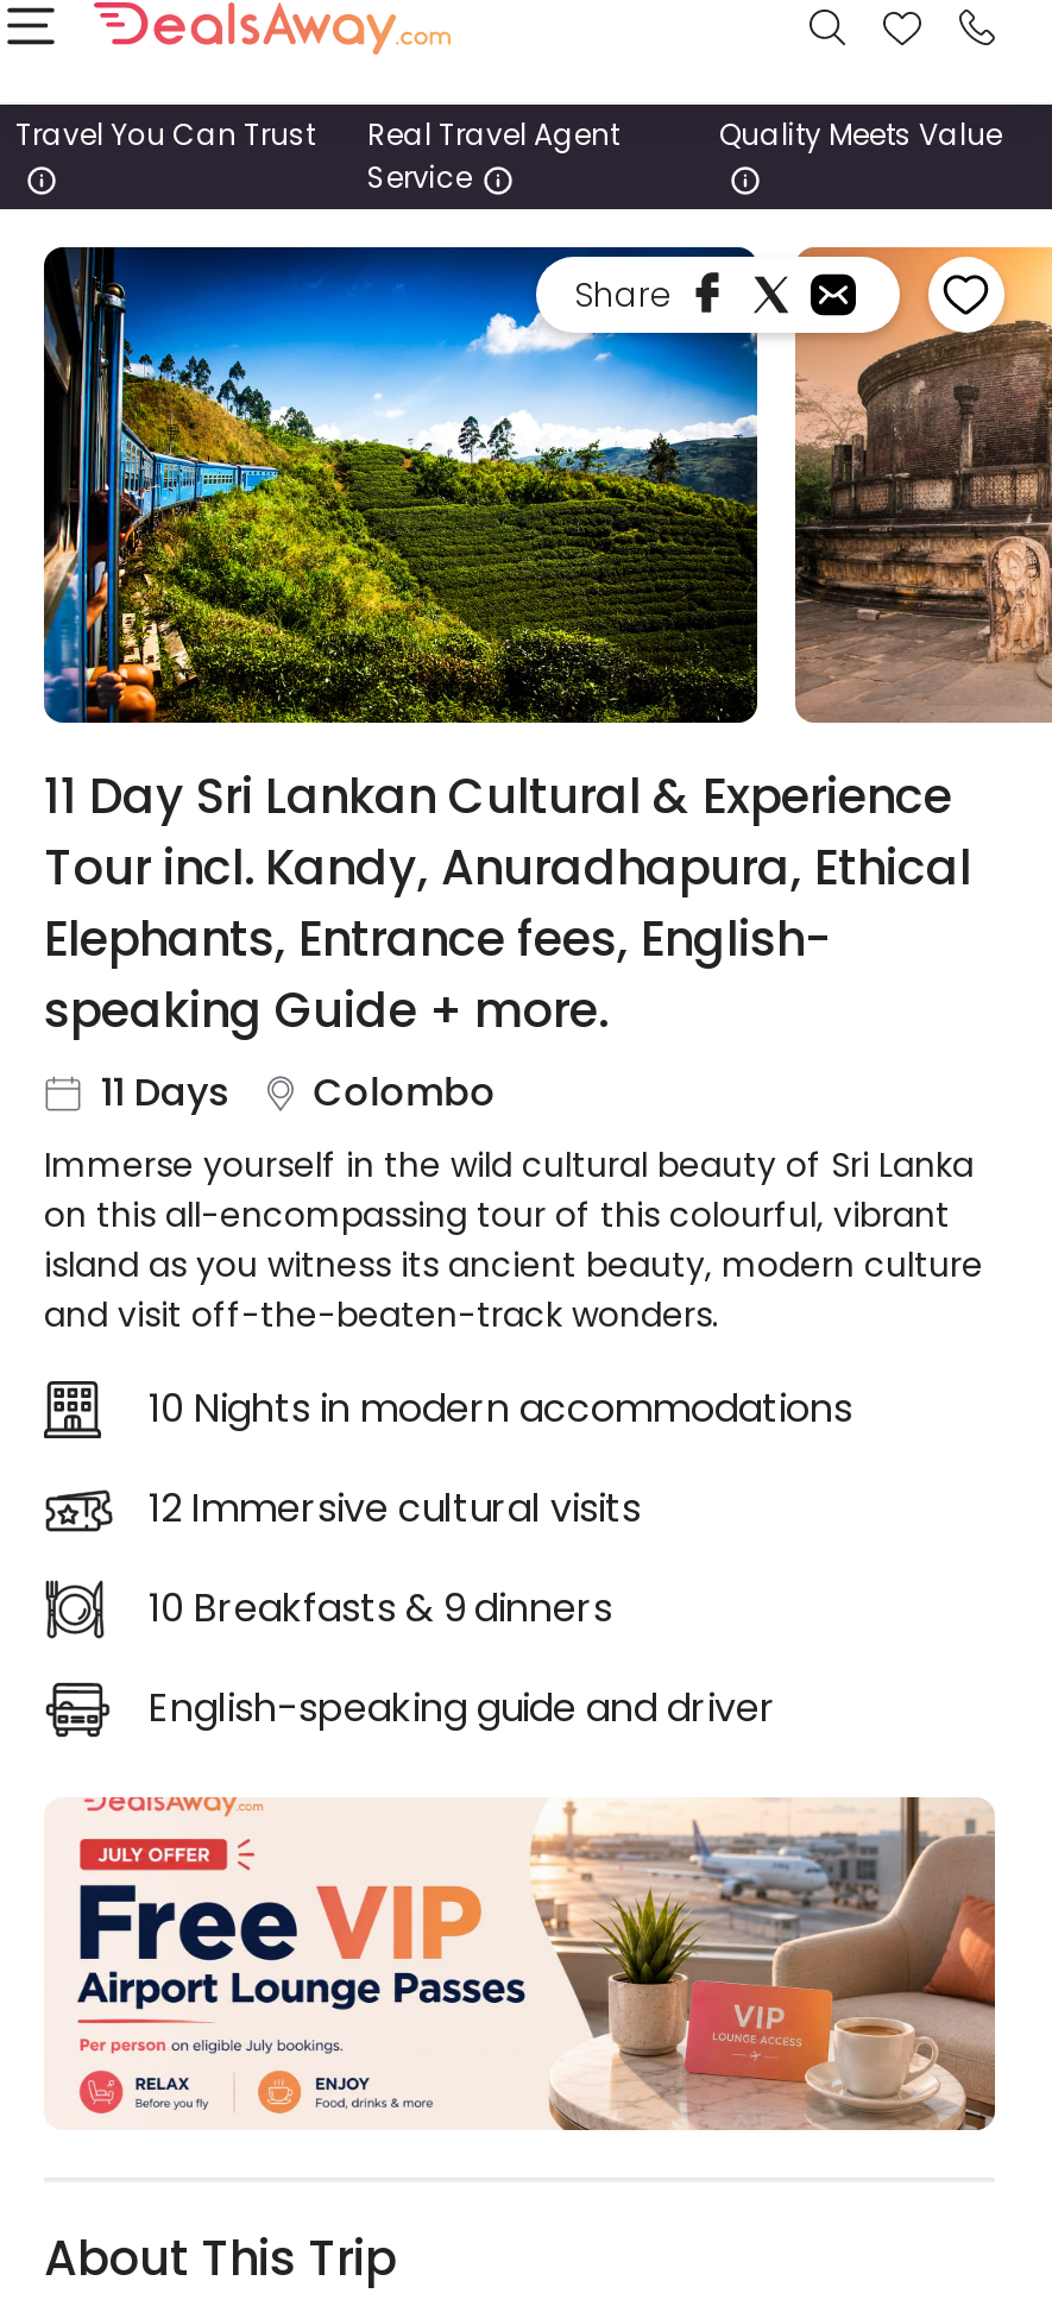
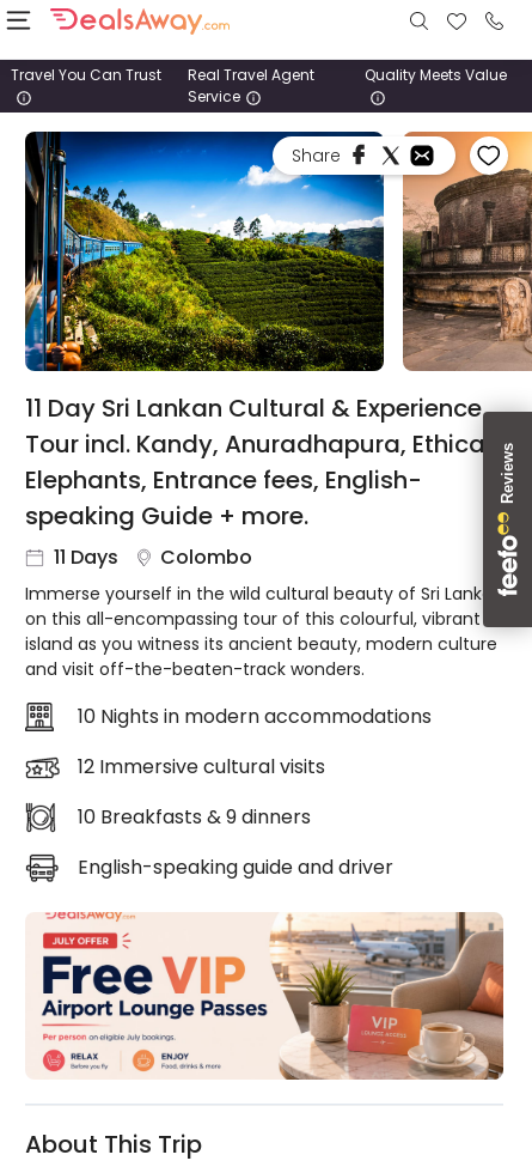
+ [image]
